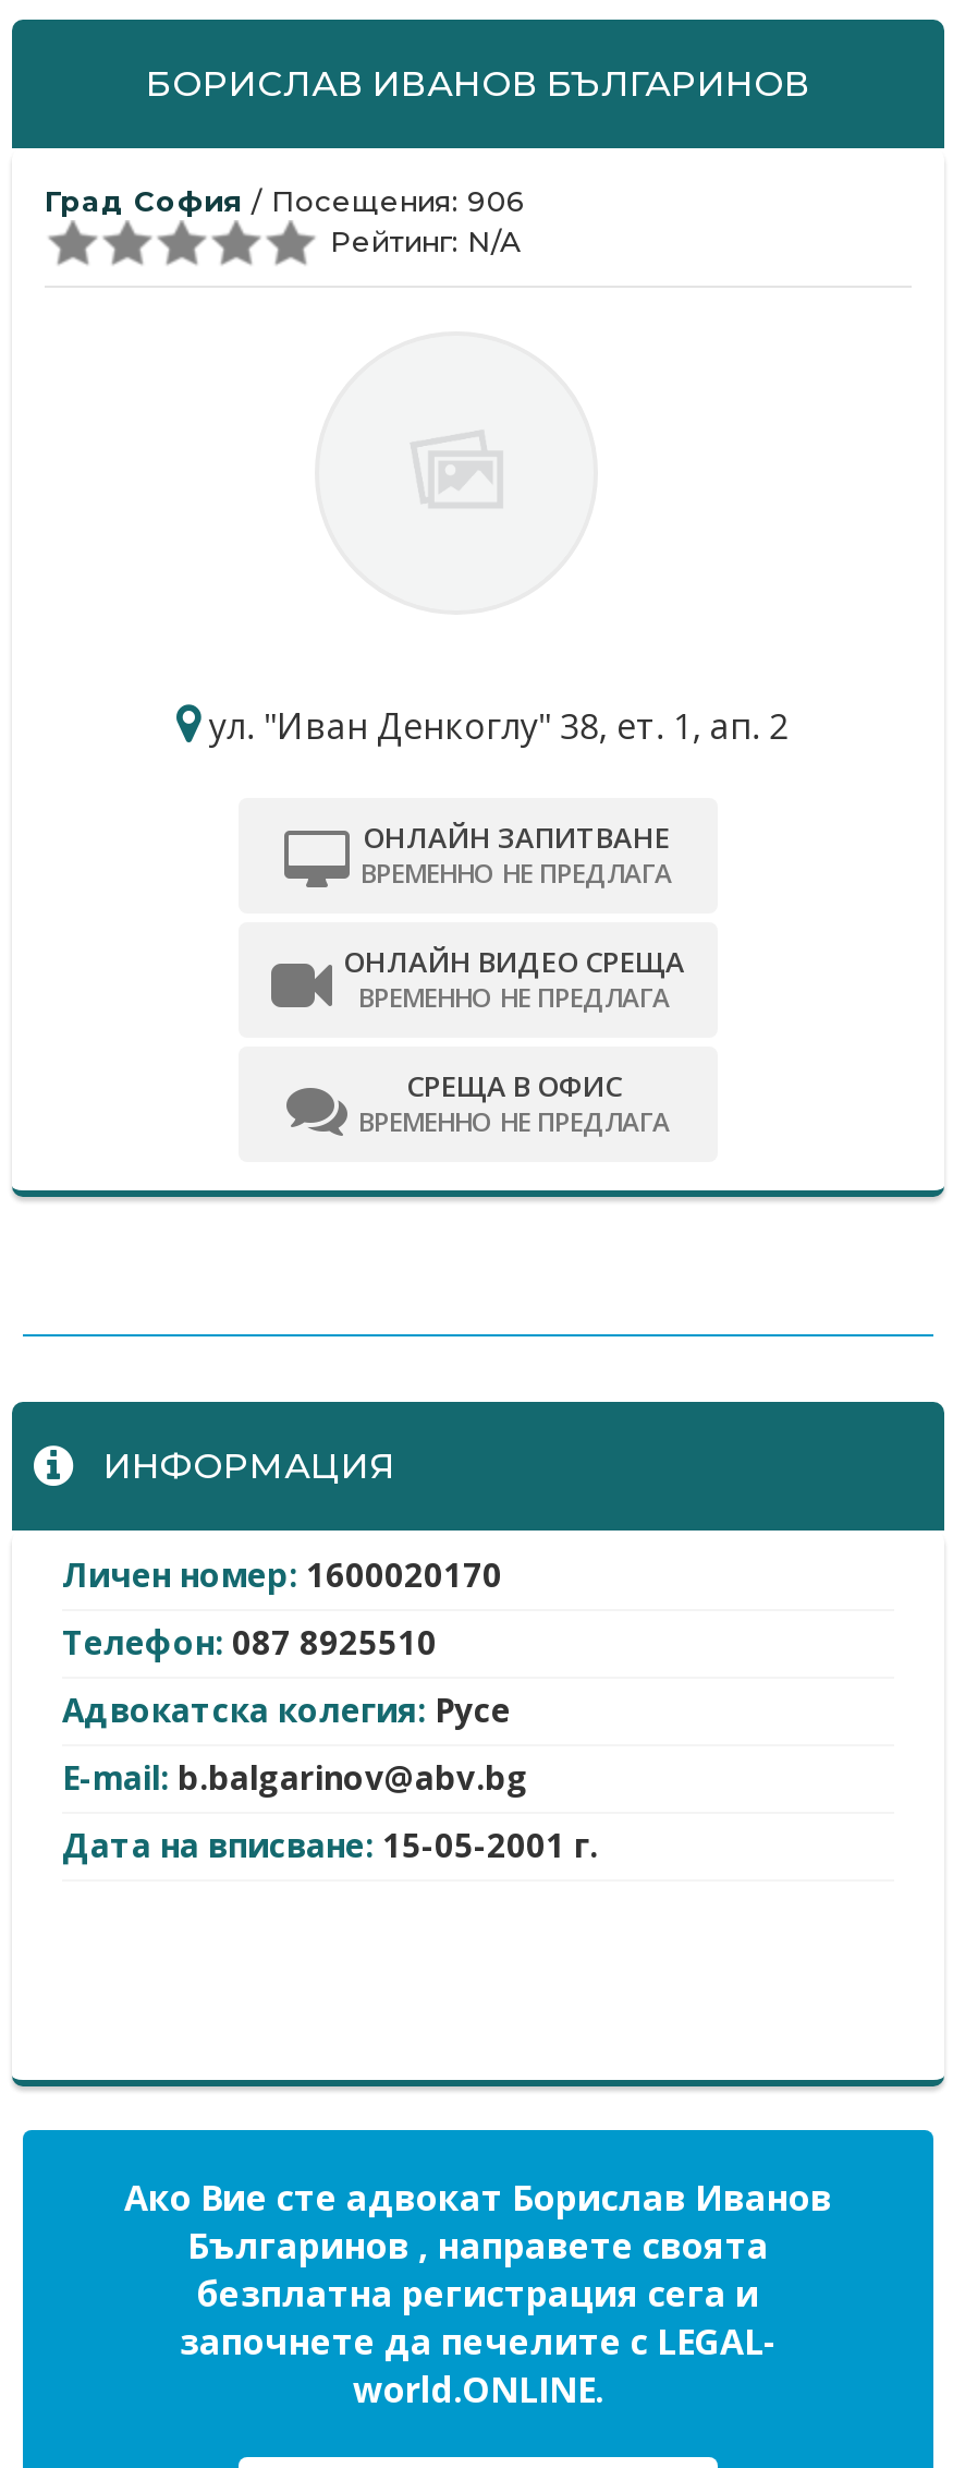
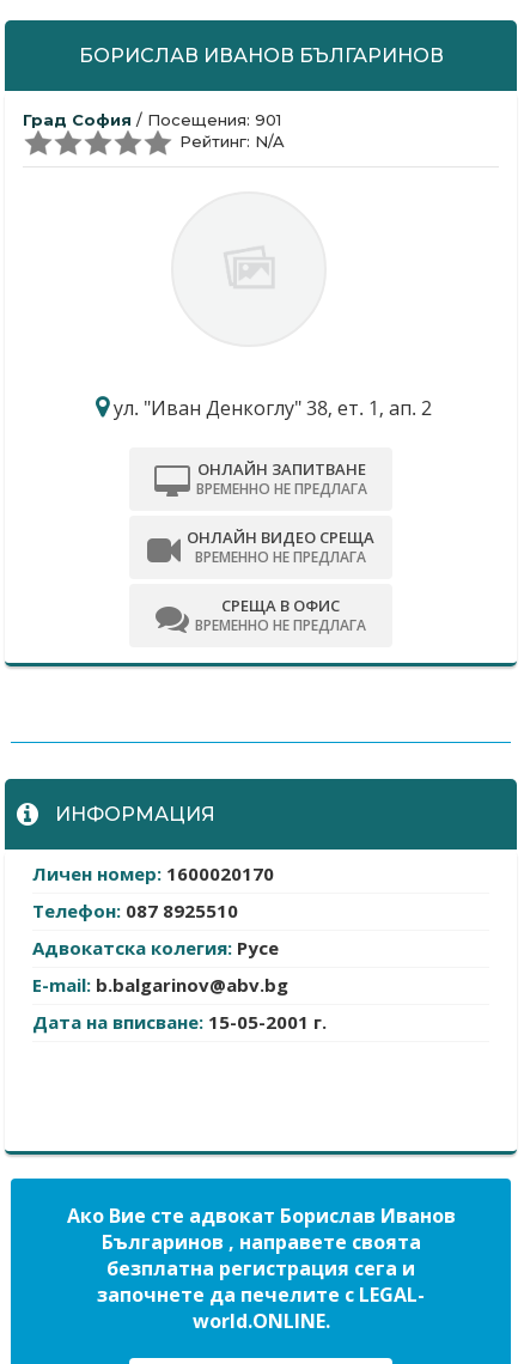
- Град София / Посещения: 906
+ Град София / Посещения: 901
